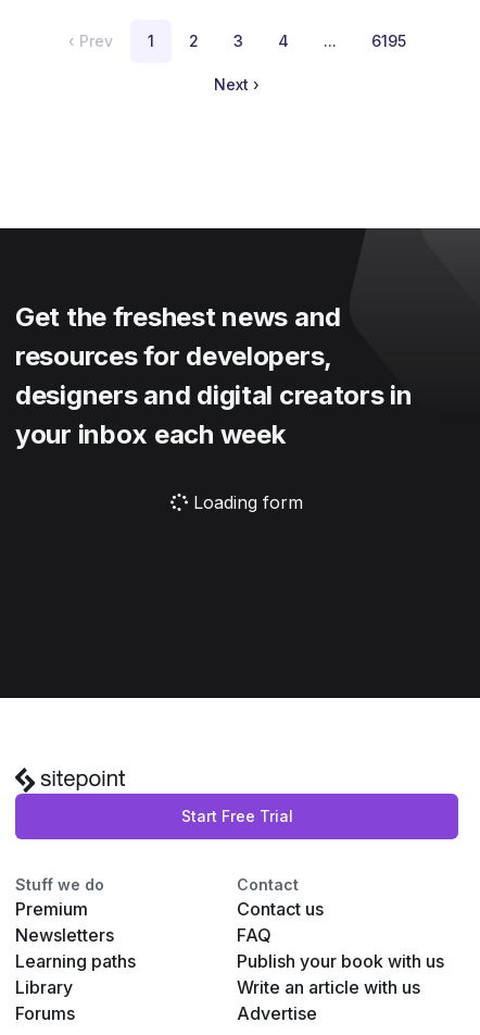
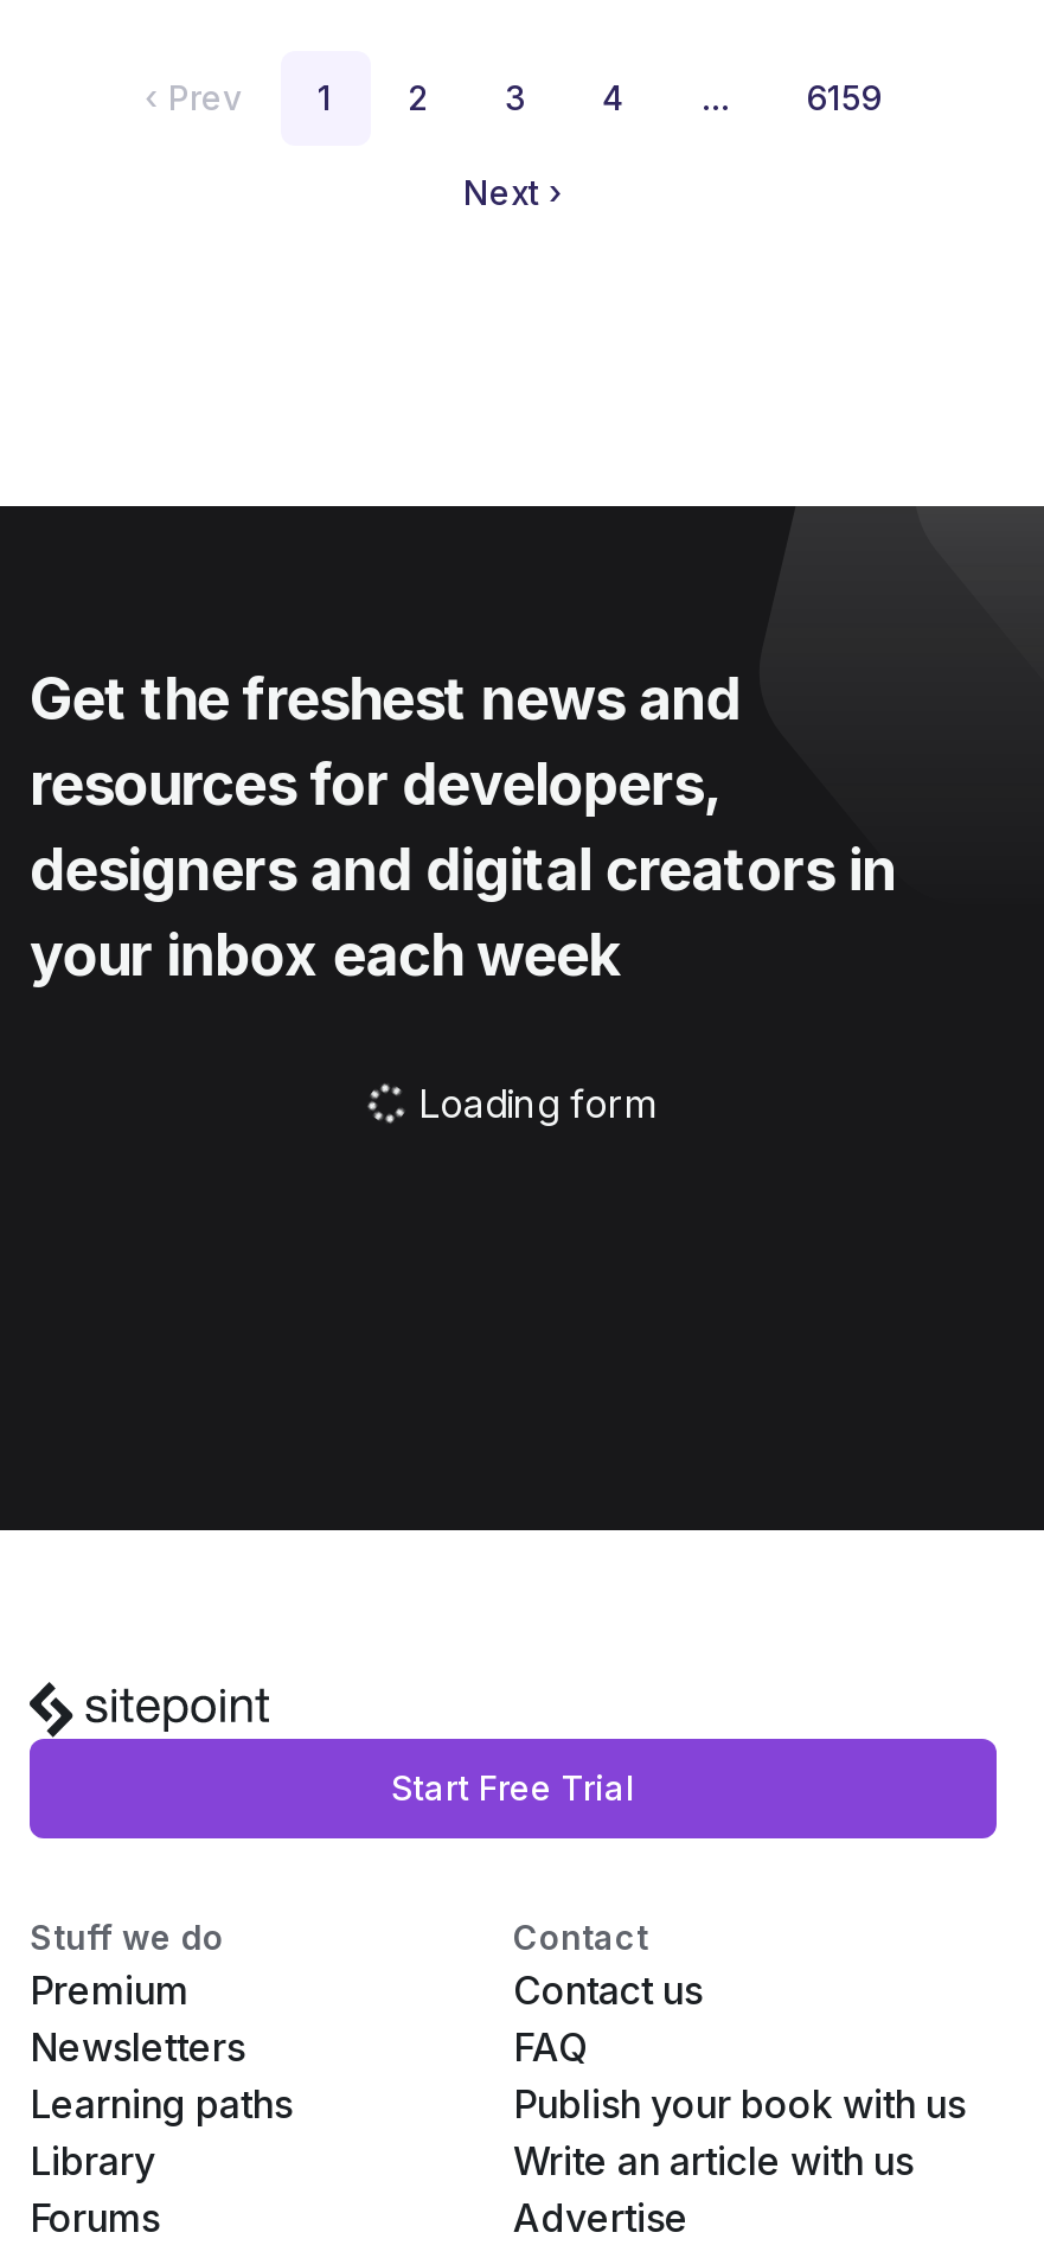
- 6195
+ 6159
